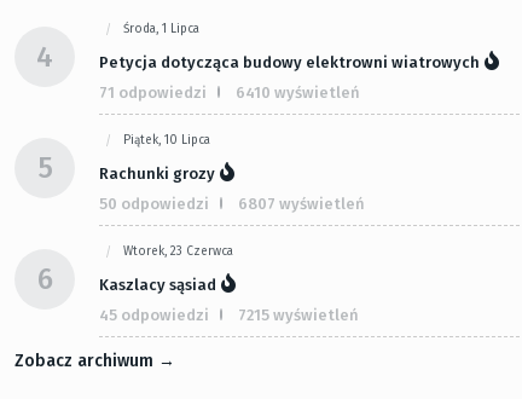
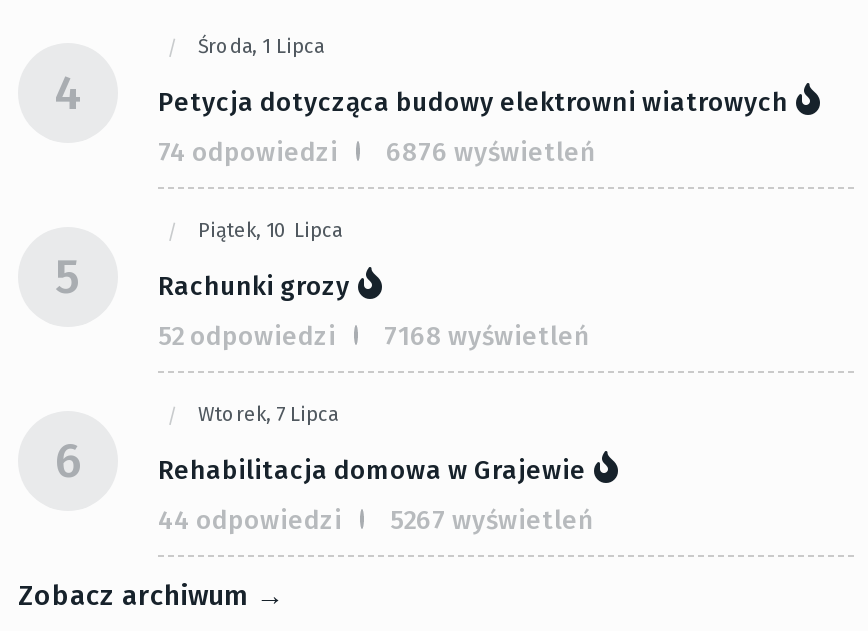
- 71 odpowiedzi
+ 74 odpowiedzi

- 6410 wyświetleń
+ 6876 wyświetleń

- 50 odpowiedzi
+ 52 odpowiedzi

- 6807 wyświetleń
+ 7168 wyświetleń

- Wtorek, 23 Czerwca
+ Wtorek, 7 Lipca

- Kaszlacy sąsiad
+ Rehabilitacja domowa w Grajewie

- 45 odpowiedzi
- 7215 wyświetleń
+ 44 odpowiedzi
+ 5267 wyświetleń
